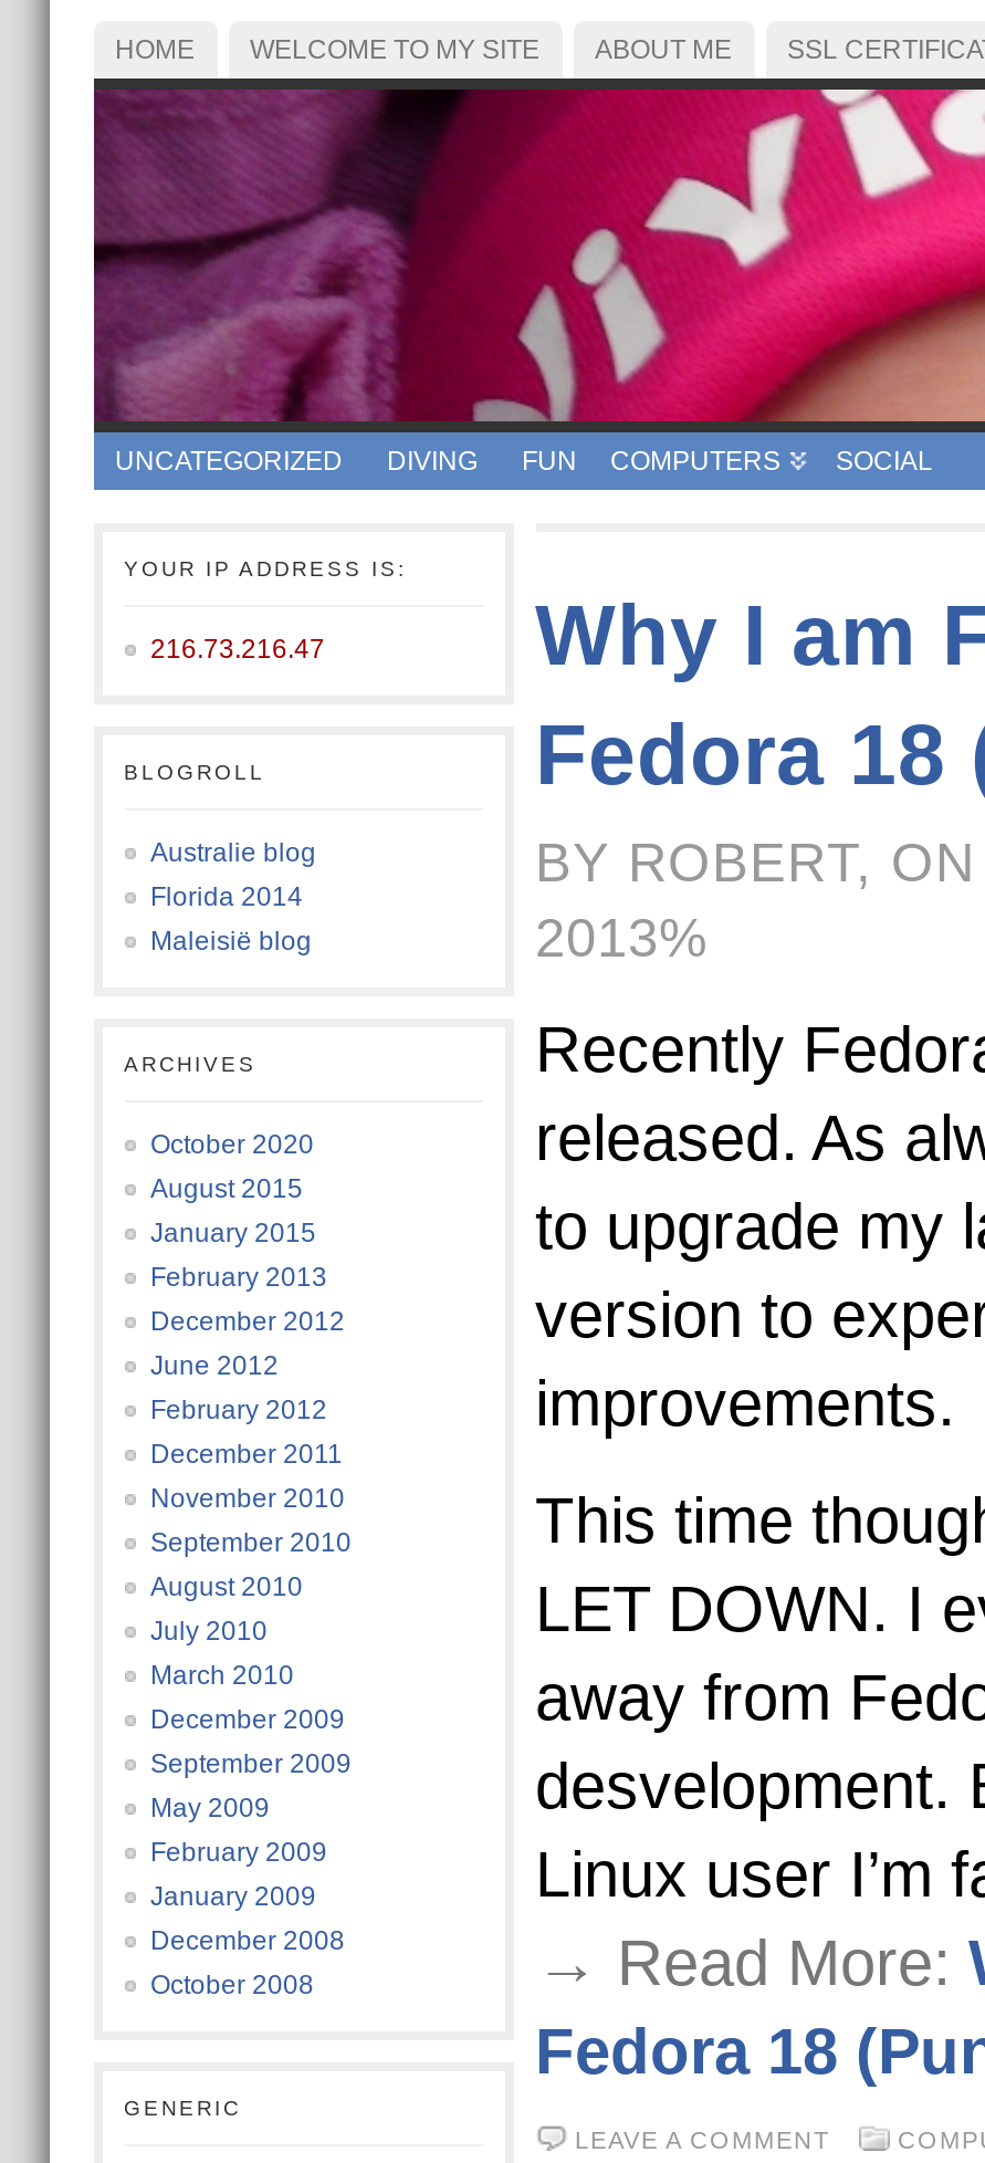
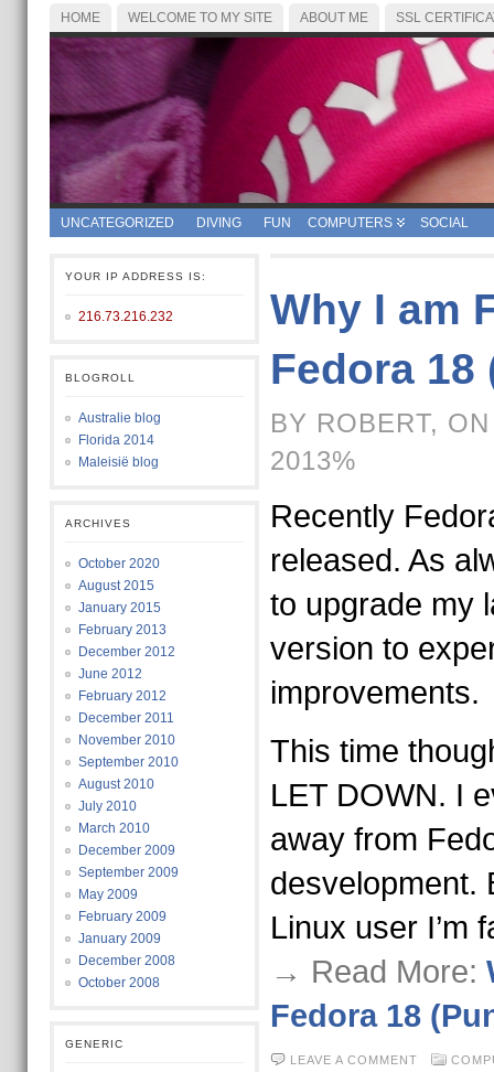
- 216.73.216.47
+ 216.73.216.232
